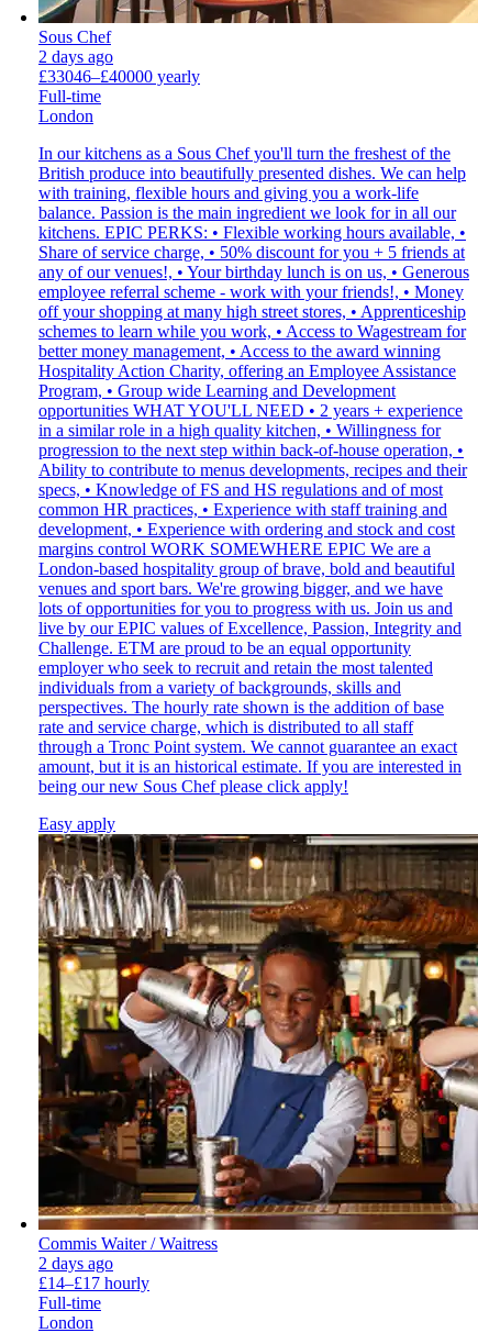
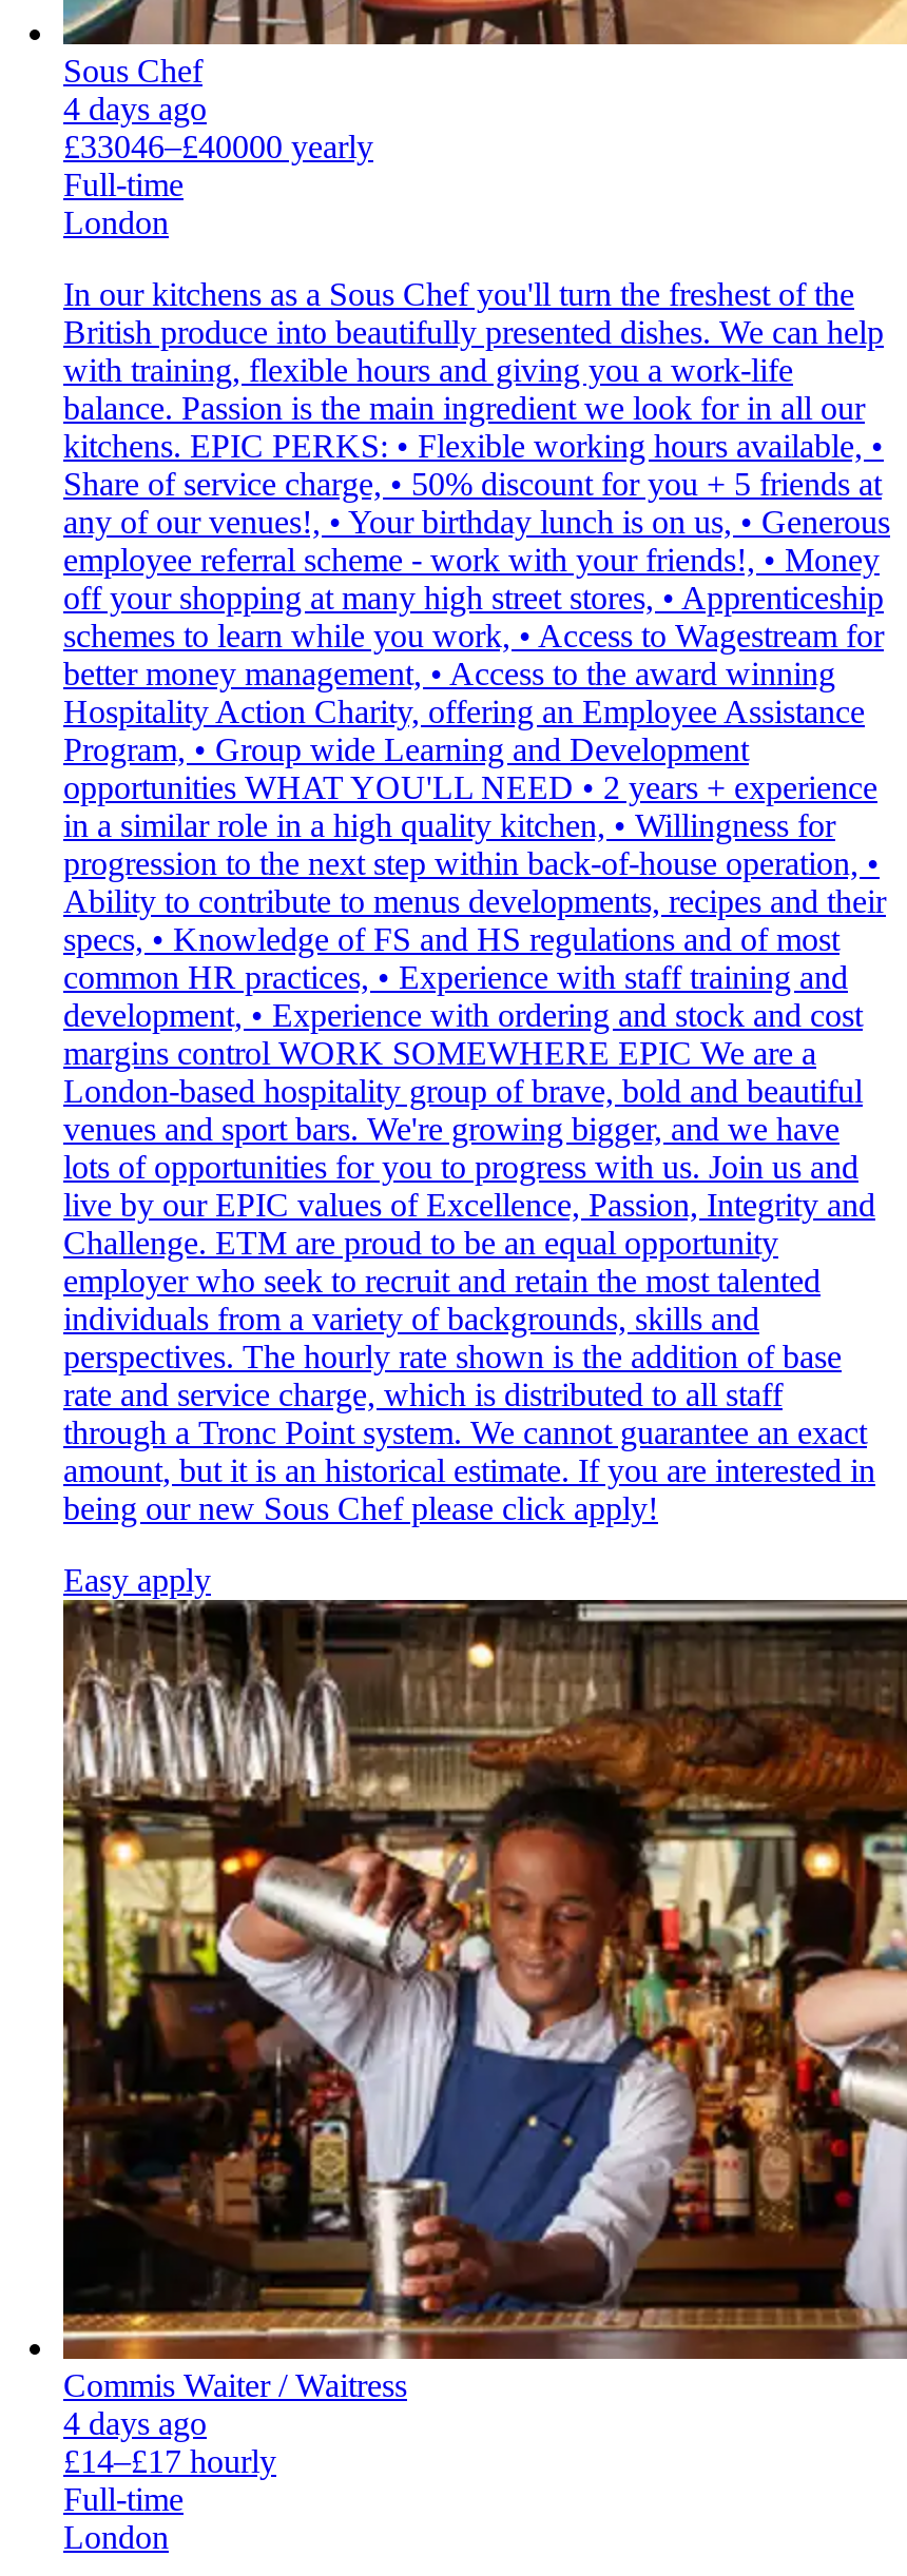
- 2 days ago
+ 4 days ago

- 2 days ago
+ 4 days ago
